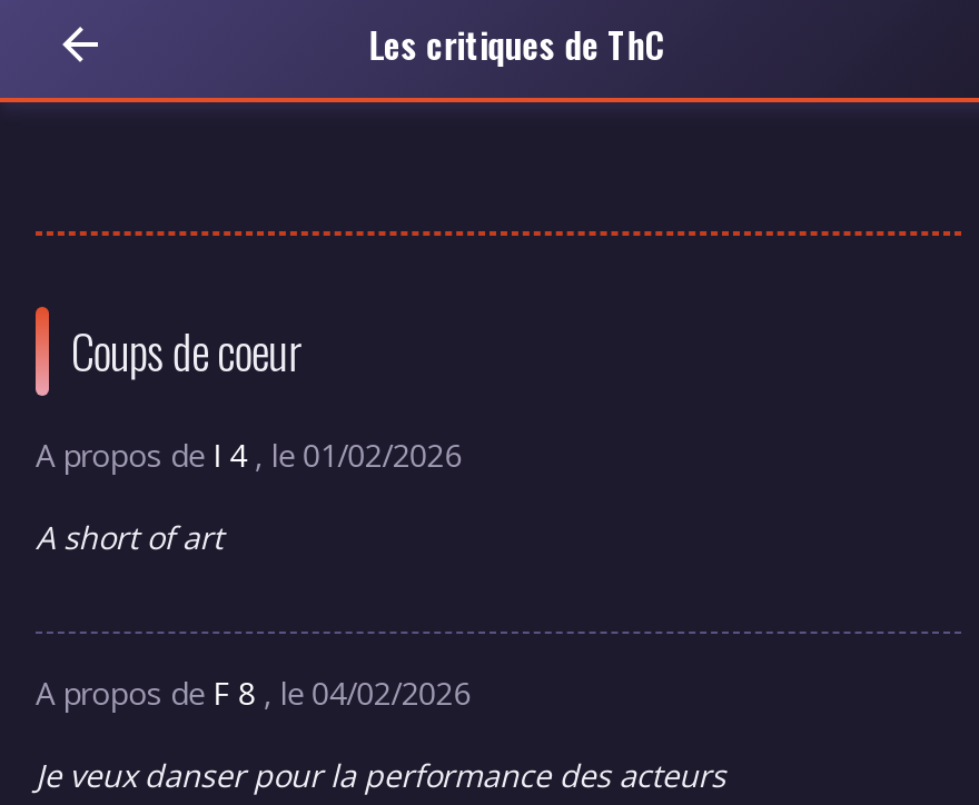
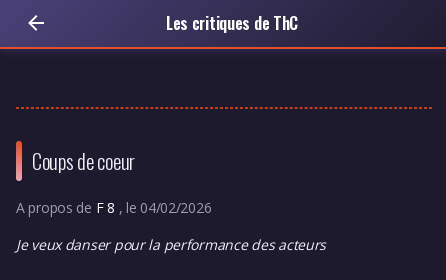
- A propos de I 4, le 01/02/2026
- A short of art
